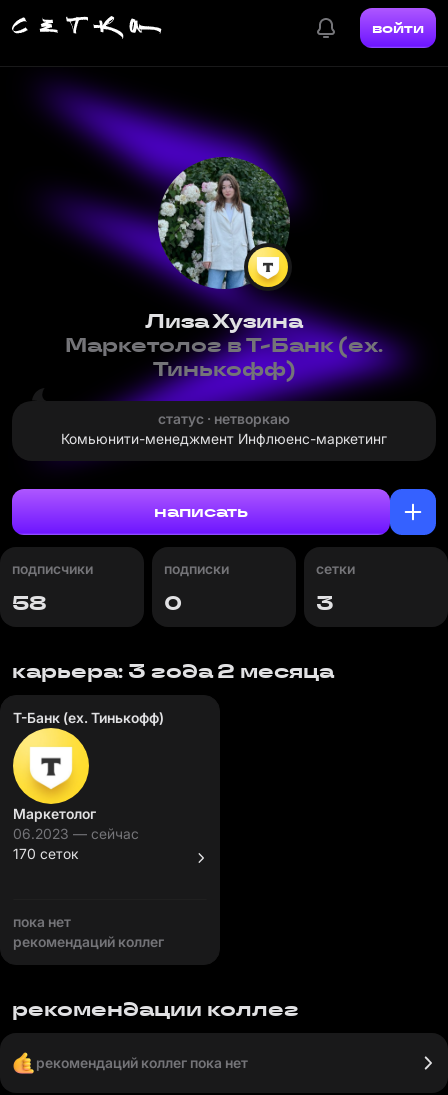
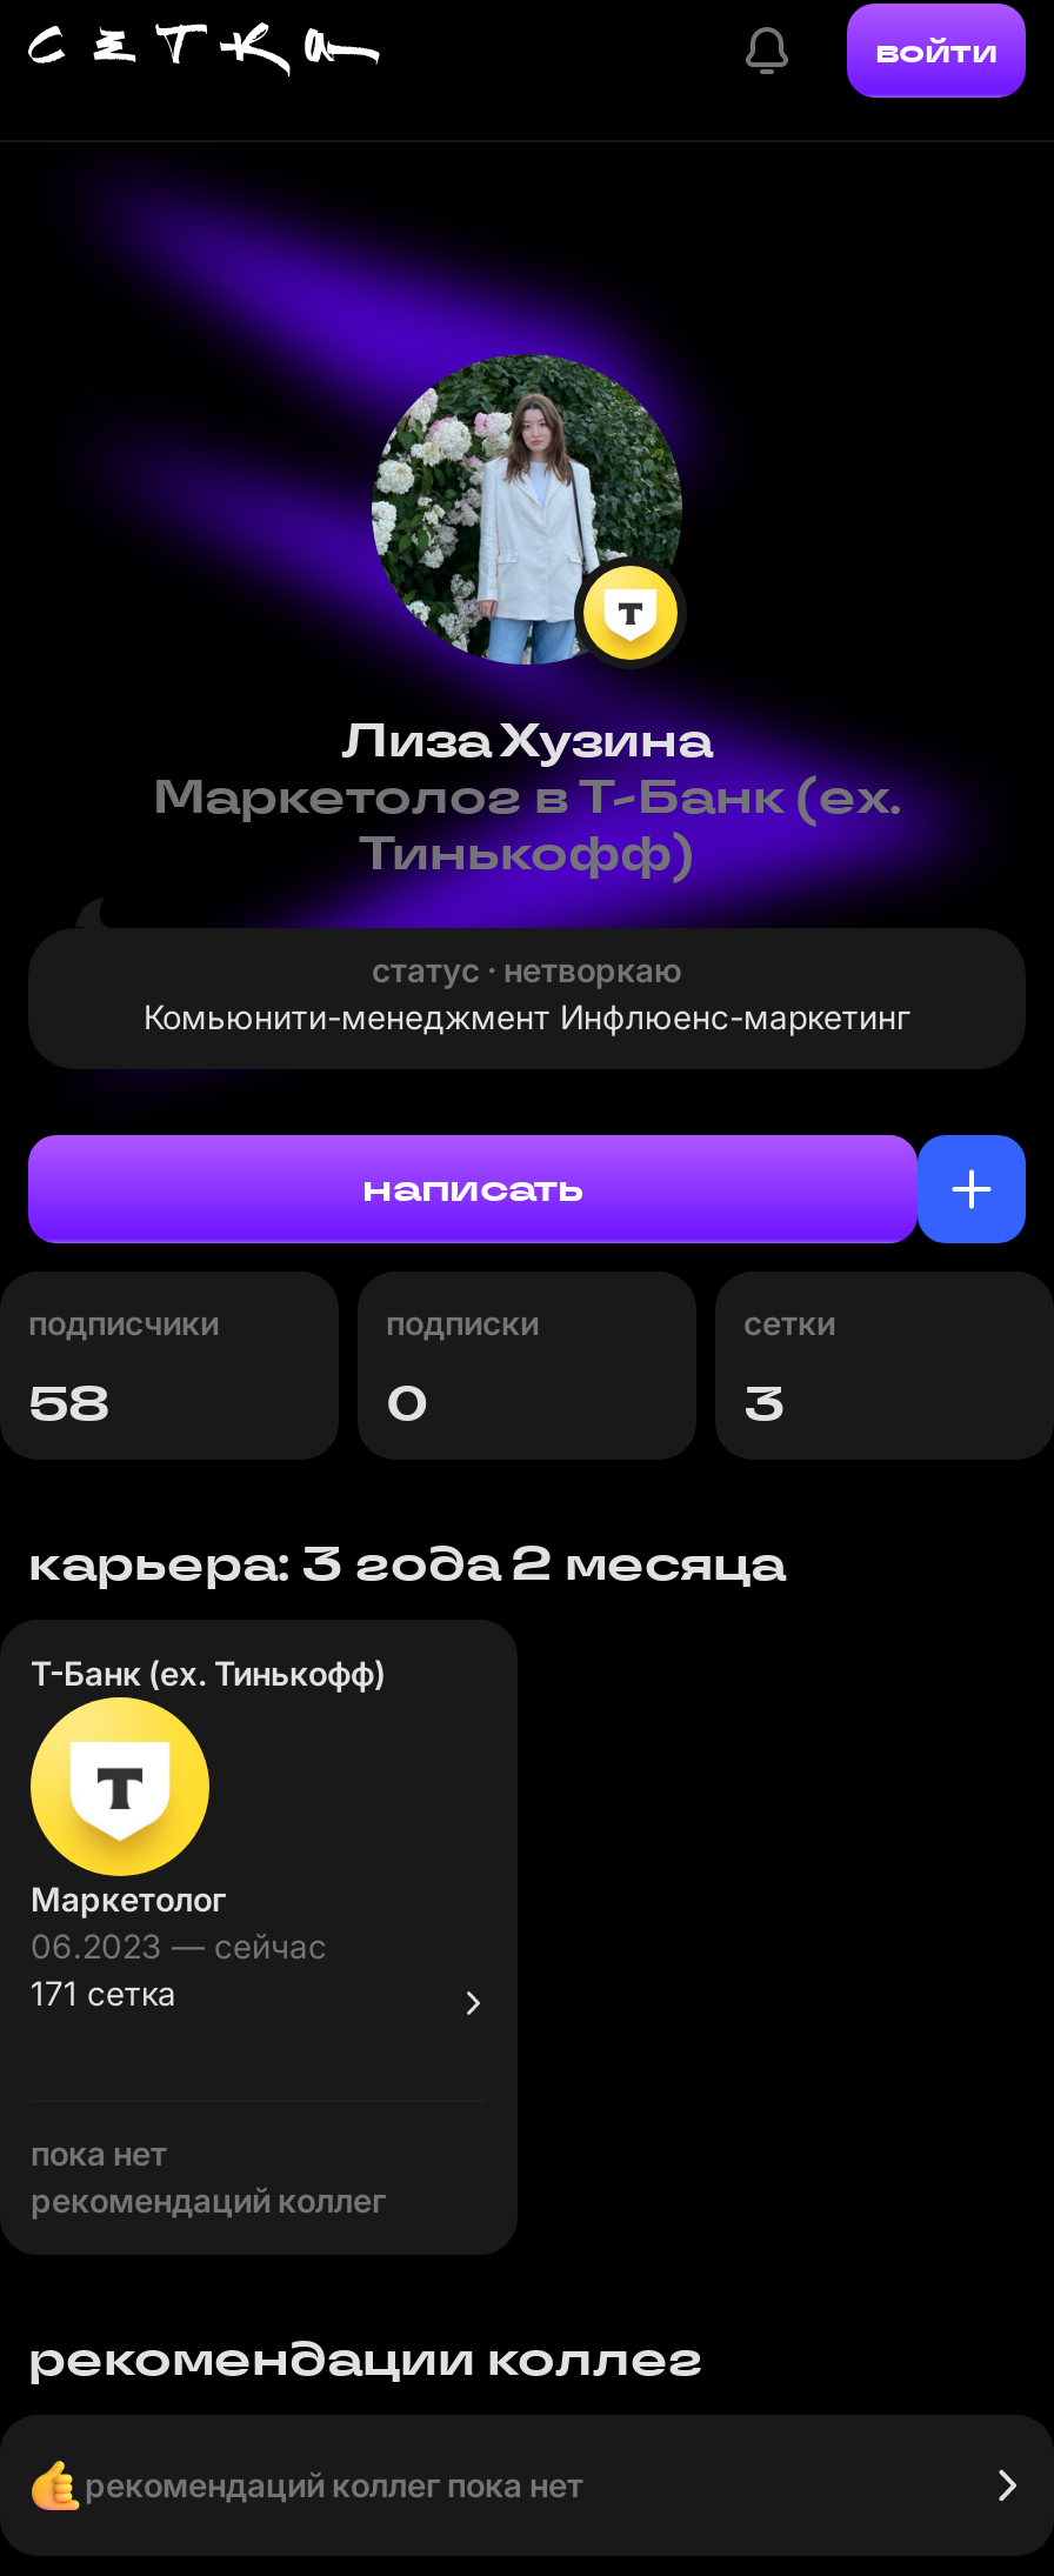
- 170 сеток
+ 171 сетка
